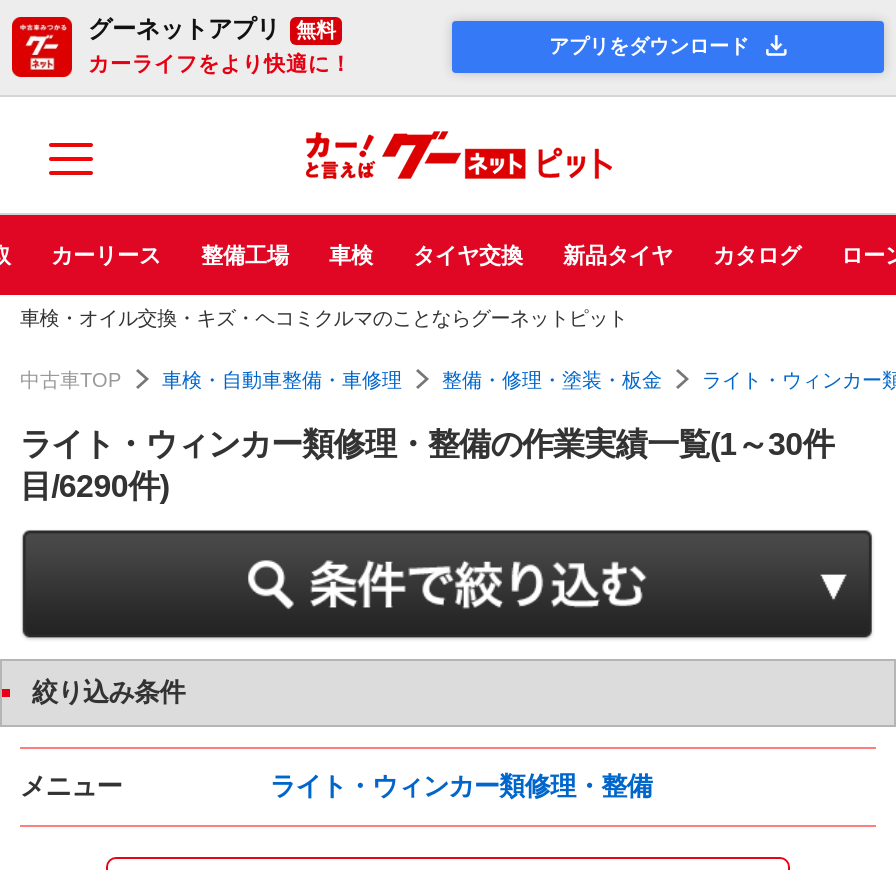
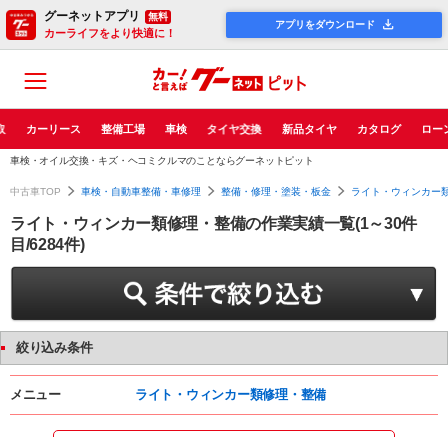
- 目/6290件)
+ 目/6284件)
